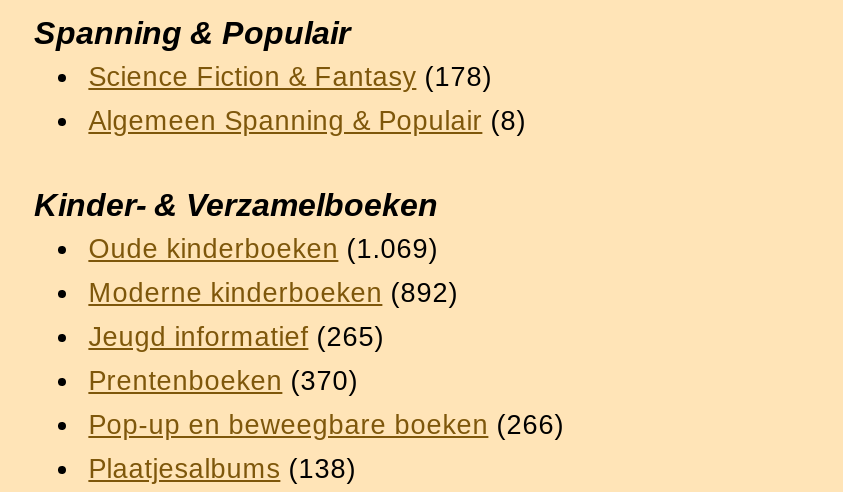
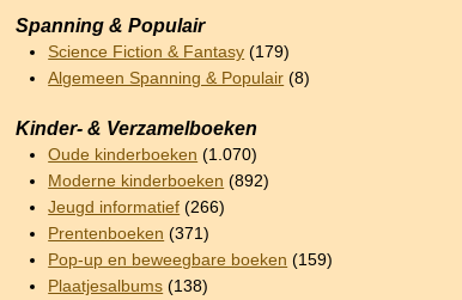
- Science Fiction & Fantasy (178)
+ Science Fiction & Fantasy (179)

- Oude kinderboeken (1.069)
+ Oude kinderboeken (1.070)

- Jeugd informatief (265)
+ Jeugd informatief (266)

- Prentenboeken (370)
+ Prentenboeken (371)

- Pop-up en beweegbare boeken (266)
+ Pop-up en beweegbare boeken (159)
